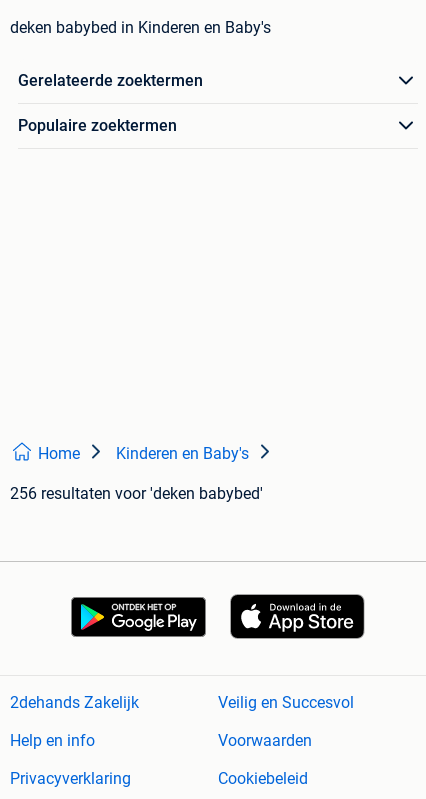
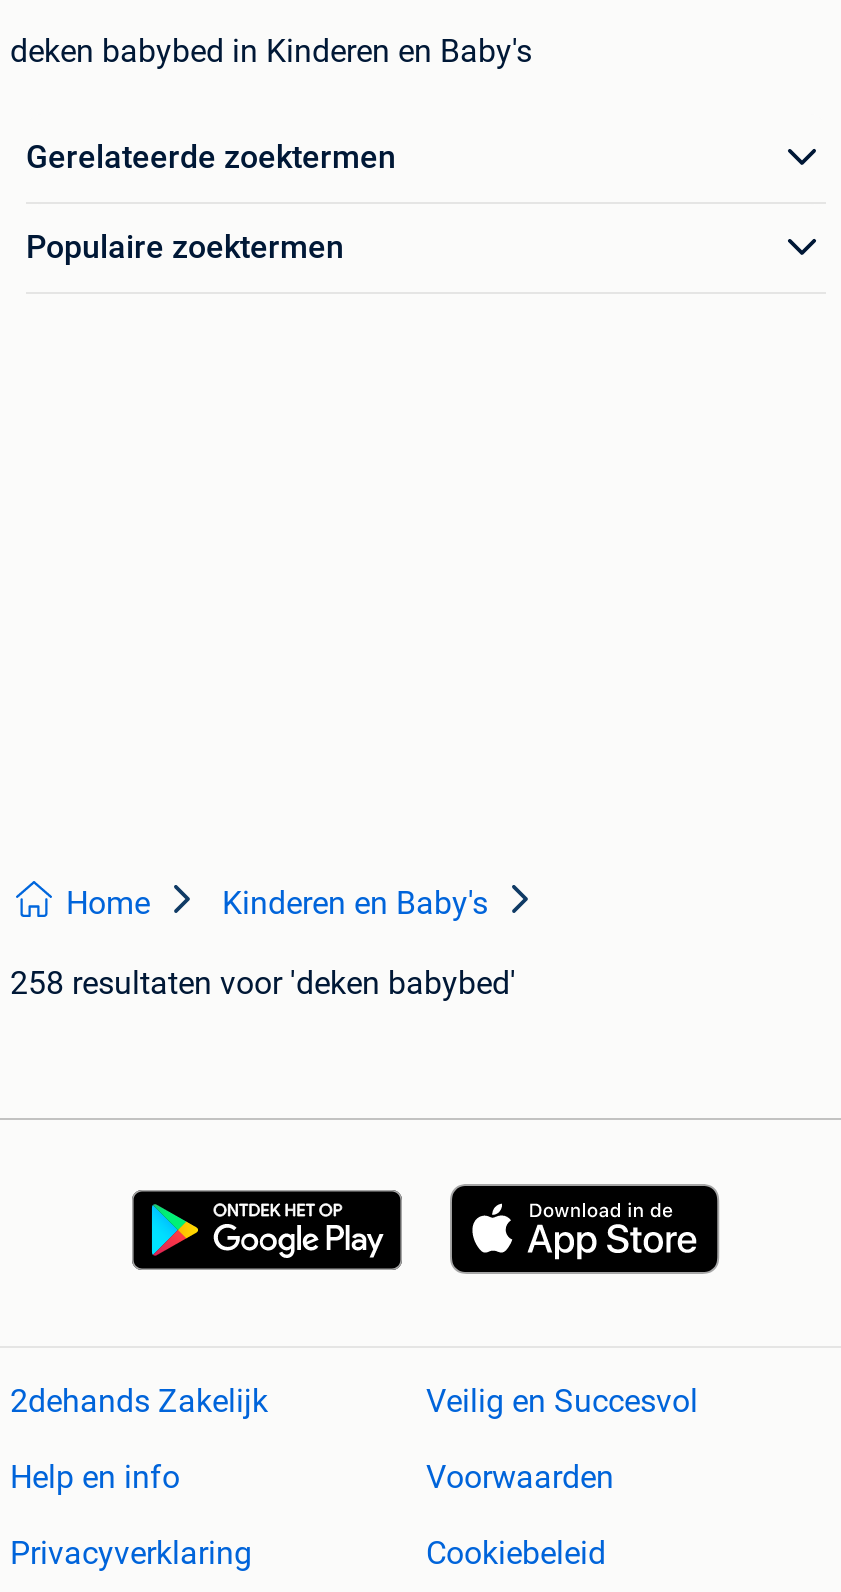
- 256 resultaten voor 'deken babybed'
+ 258 resultaten voor 'deken babybed'
